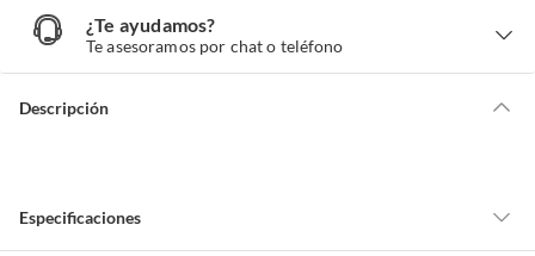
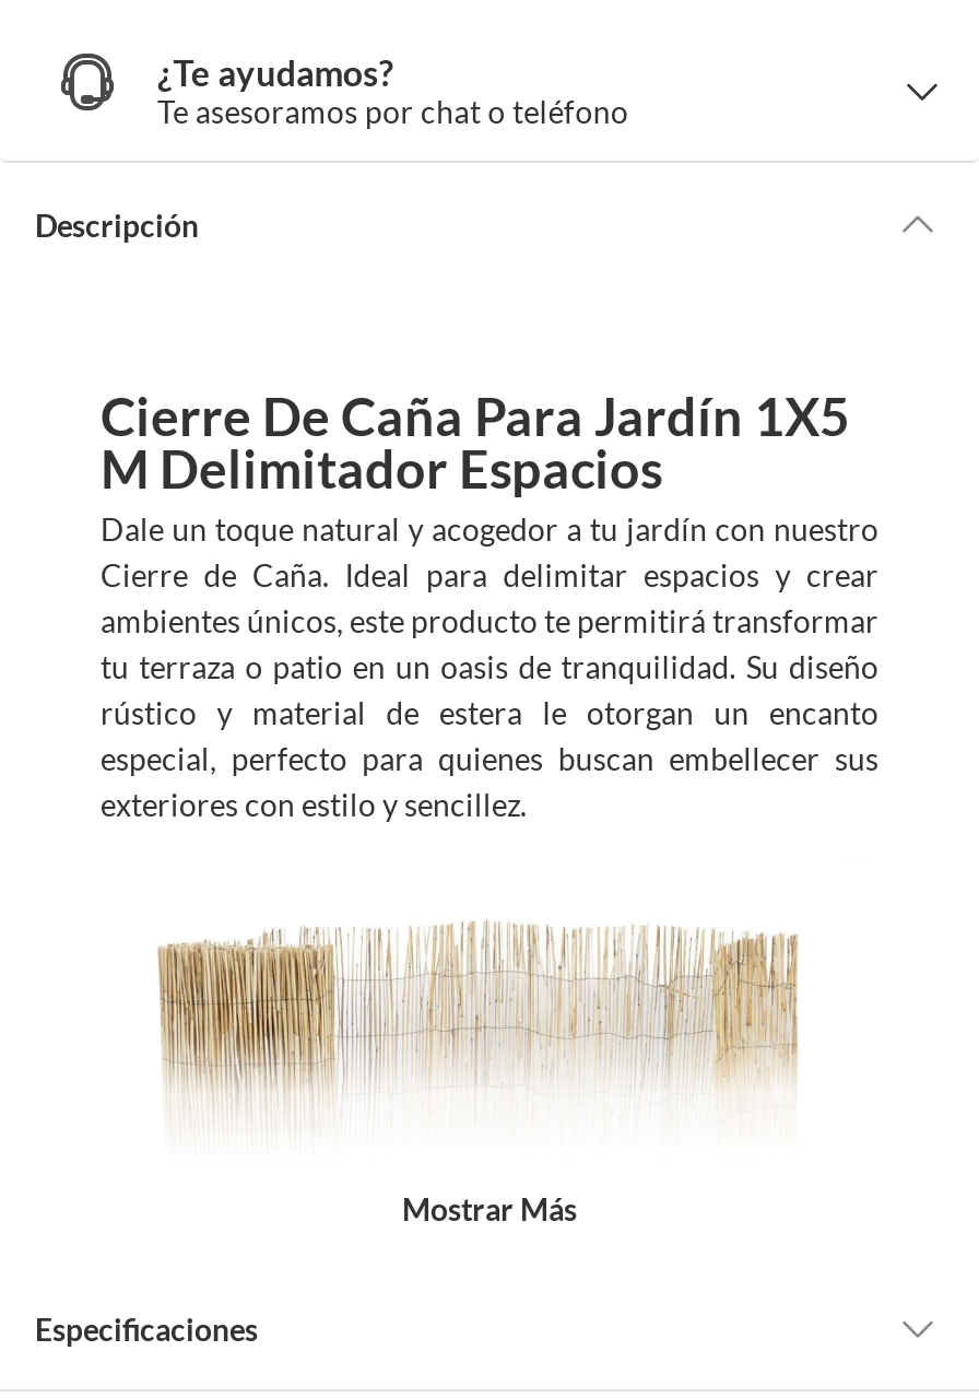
+ Cierre De Caña Para Jardín 1X5
+ M Delimitador Espacios
+ Dale un toque natural y acogedor a tu jardín con nuestro
+ Cierre de Caña. Ideal para delimitar espacios y crear
+ ambientes únicos, este producto te permitirá transformar
+ tu terraza o patio en un oasis de tranquilidad. Su diseño
+ rústico y material de estera le otorgan un encanto
+ especial, perfecto para quienes buscan embellecer sus
+ exteriores con estilo y sencillez.

+ [image]
+ Mostrar Más
